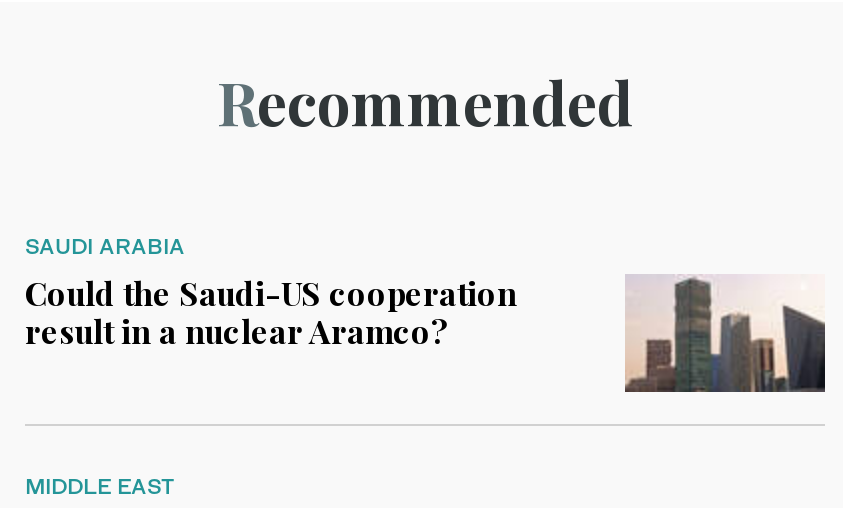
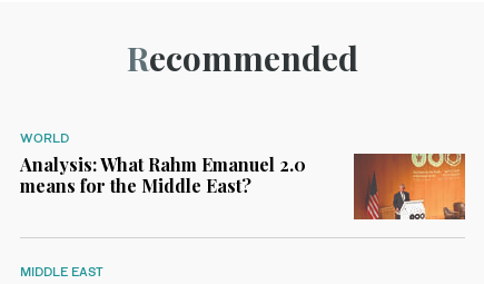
- SAUDI ARABIA
- Could the Saudi-US cooperation
- result in a nuclear Aramco?
+ WORLD
+ Analysis: What Rahm Emanuel 2.0
+ means for the Middle East?

- [image]
+ [image]
